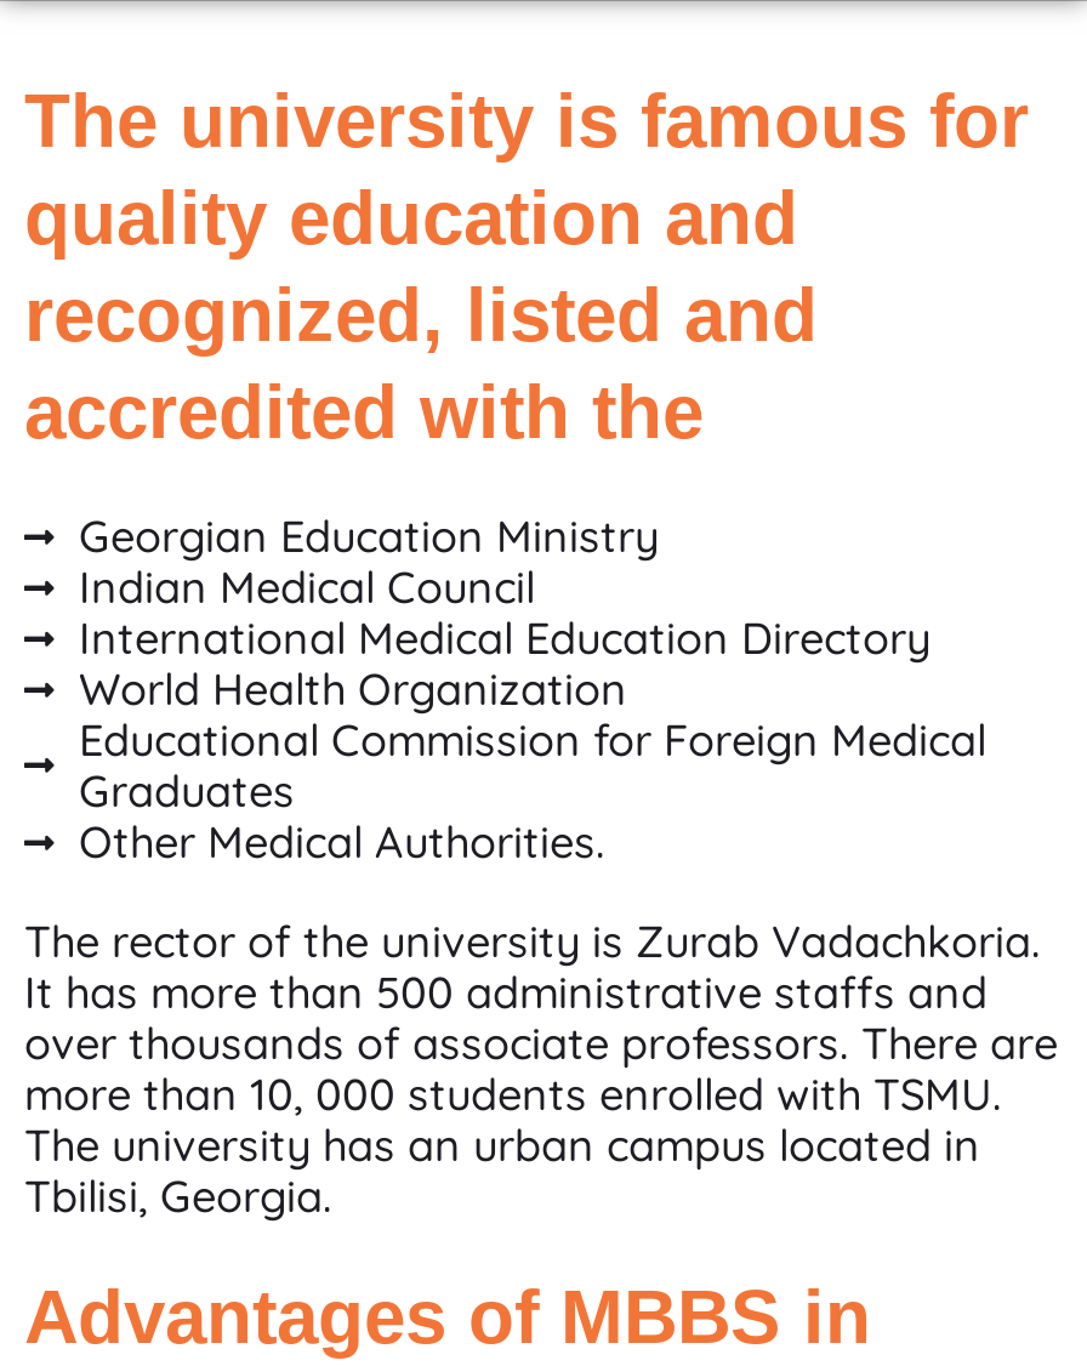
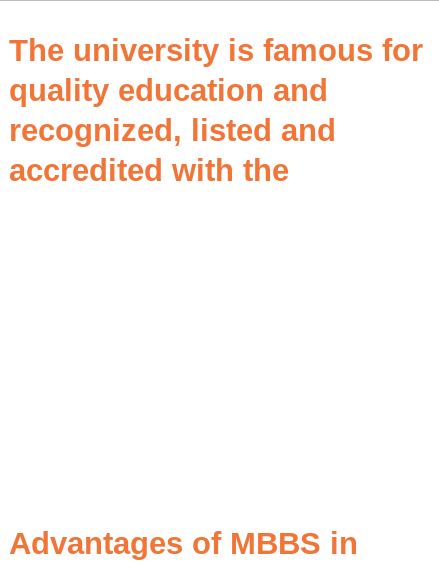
- Georgian Education Ministry
- Indian Medical Council
- International Medical Education Directory
- World Health Organization
- Educational Commission for Foreign Medical
- Graduates
- Other Medical Authorities.
- The rector of the university is Zurab Vadachkoria.
- It has more than 500 administrative staffs and
- over thousands of associate professors. There are
- more than 10, 000 students enrolled with TSMU.
- The university has an urban campus located in
- Tbilisi, Georgia.
